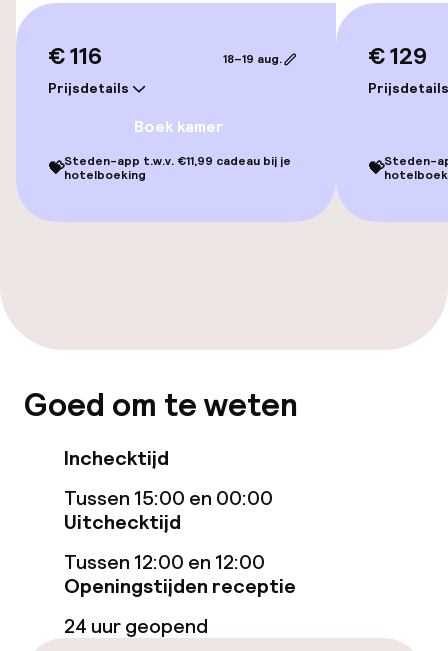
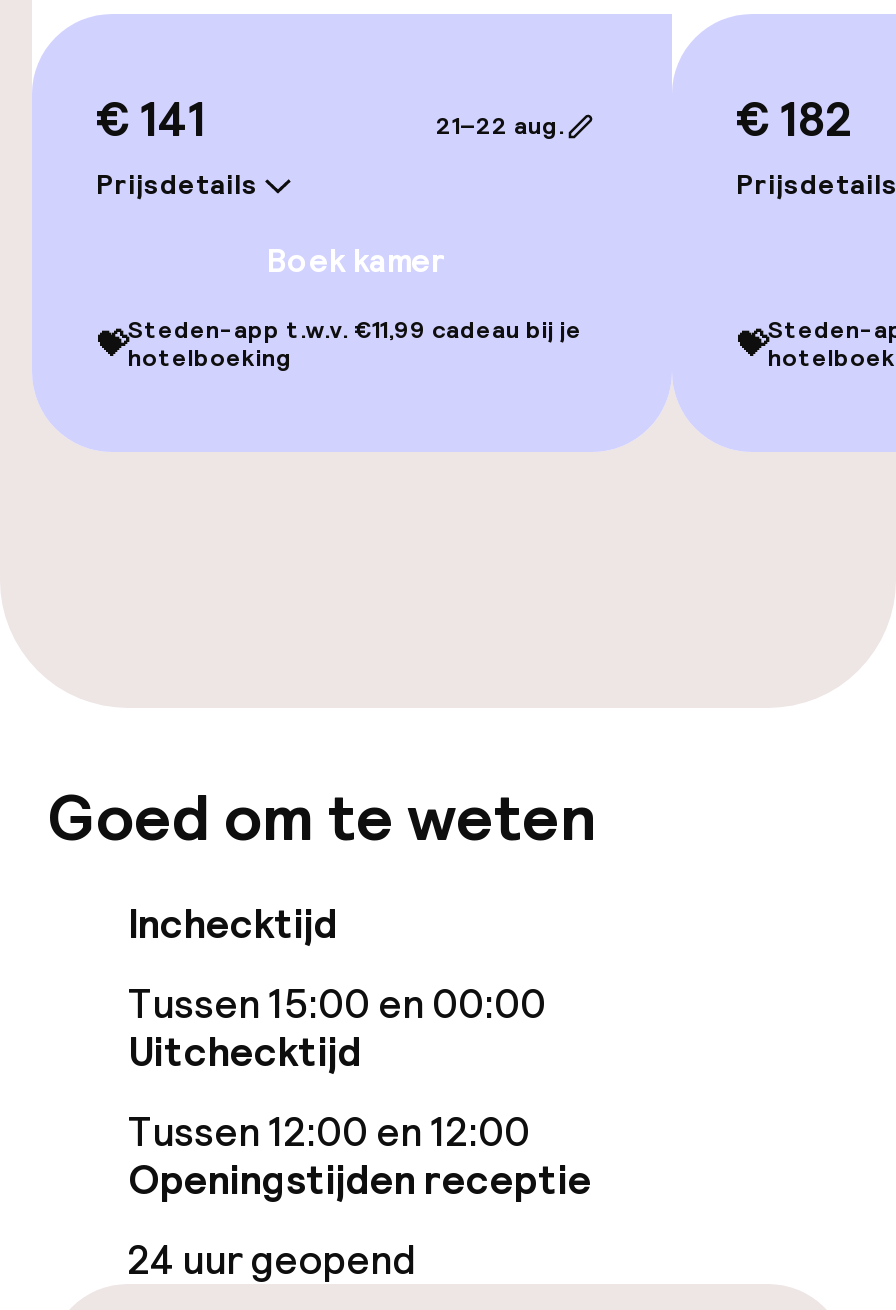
- € 116
+ € 141

- € 129
+ € 182

- 18–19 aug.
+ 21–22 aug.
